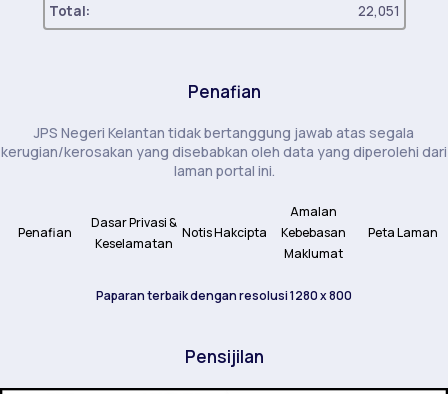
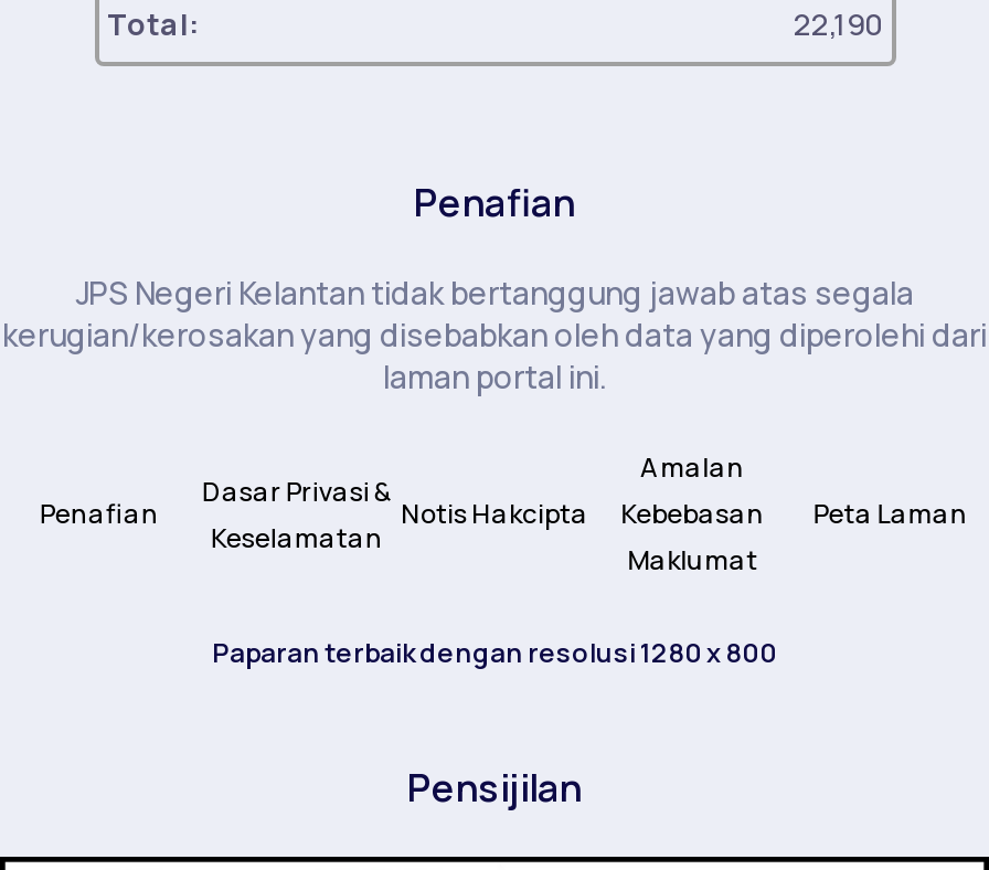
- 22,051
+ 22,190
